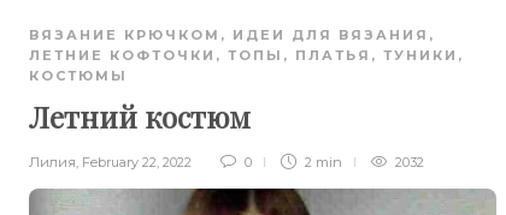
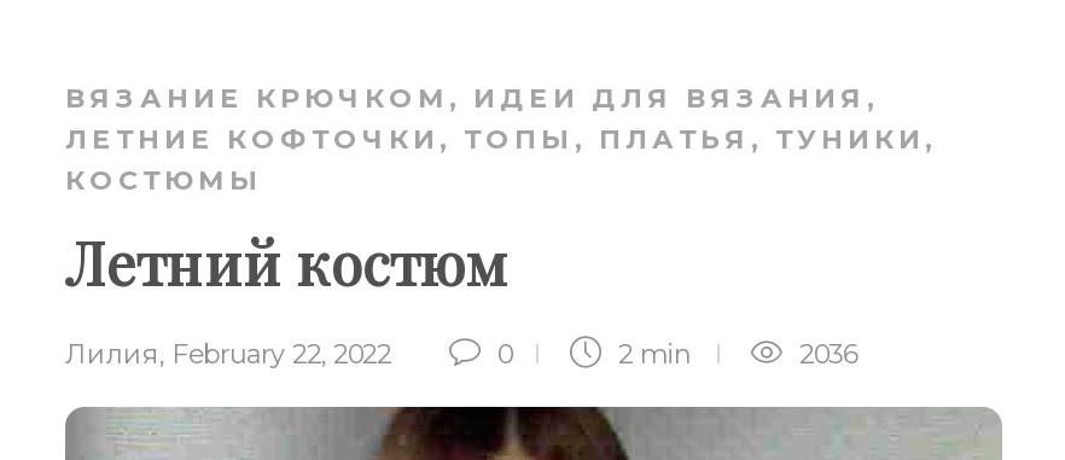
- 2032
+ 2036
